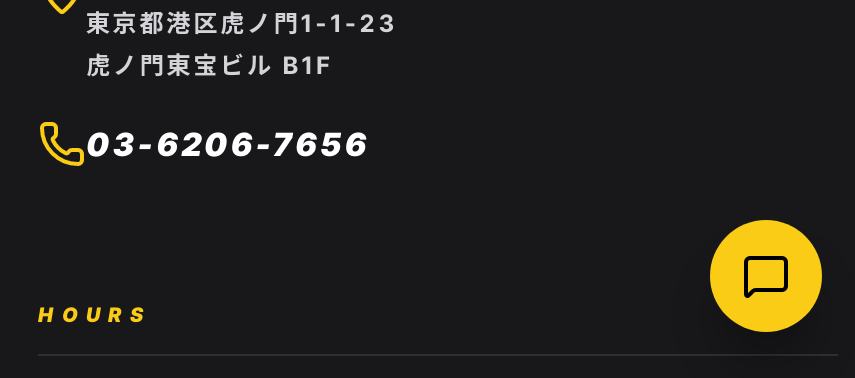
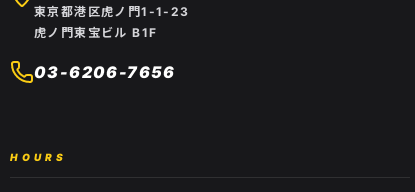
- [image]
